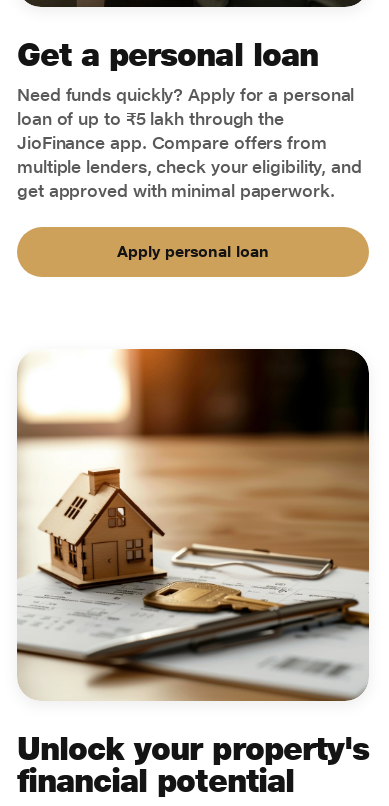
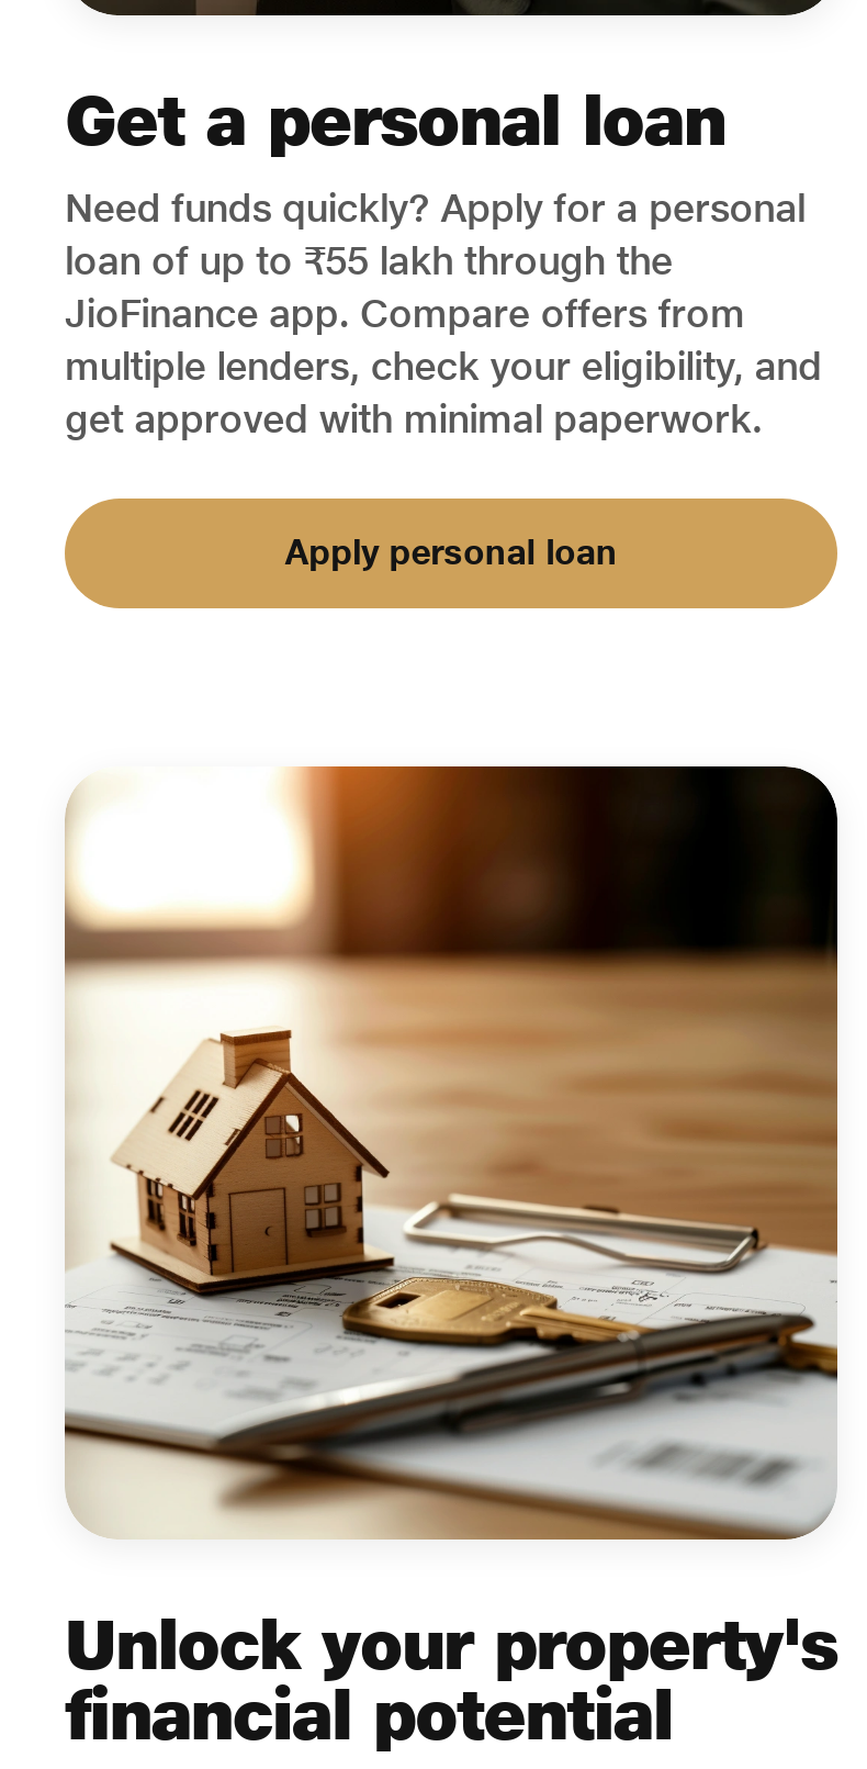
- loan of up to ₹5 lakh through the
+ loan of up to ₹55 lakh through the
